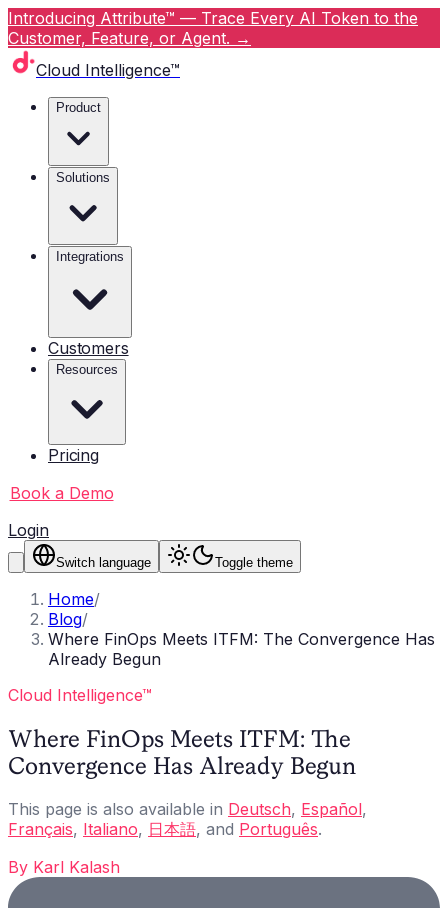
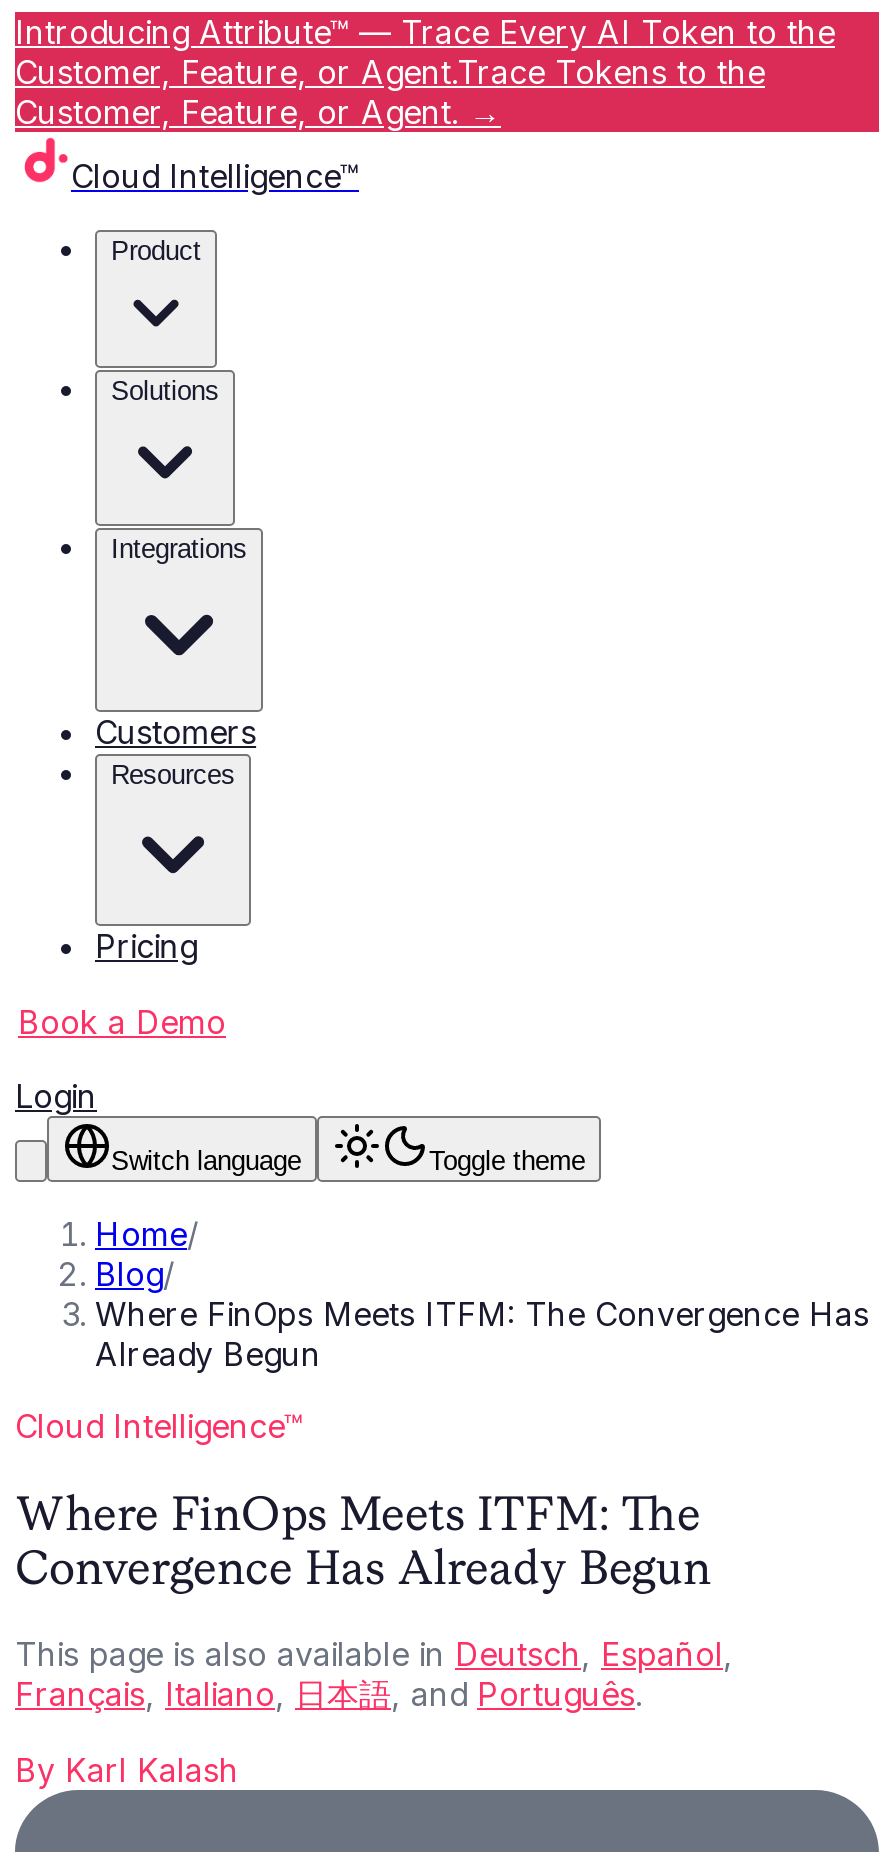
+ Customer, Feature, or Agent.Trace Tokens to the
